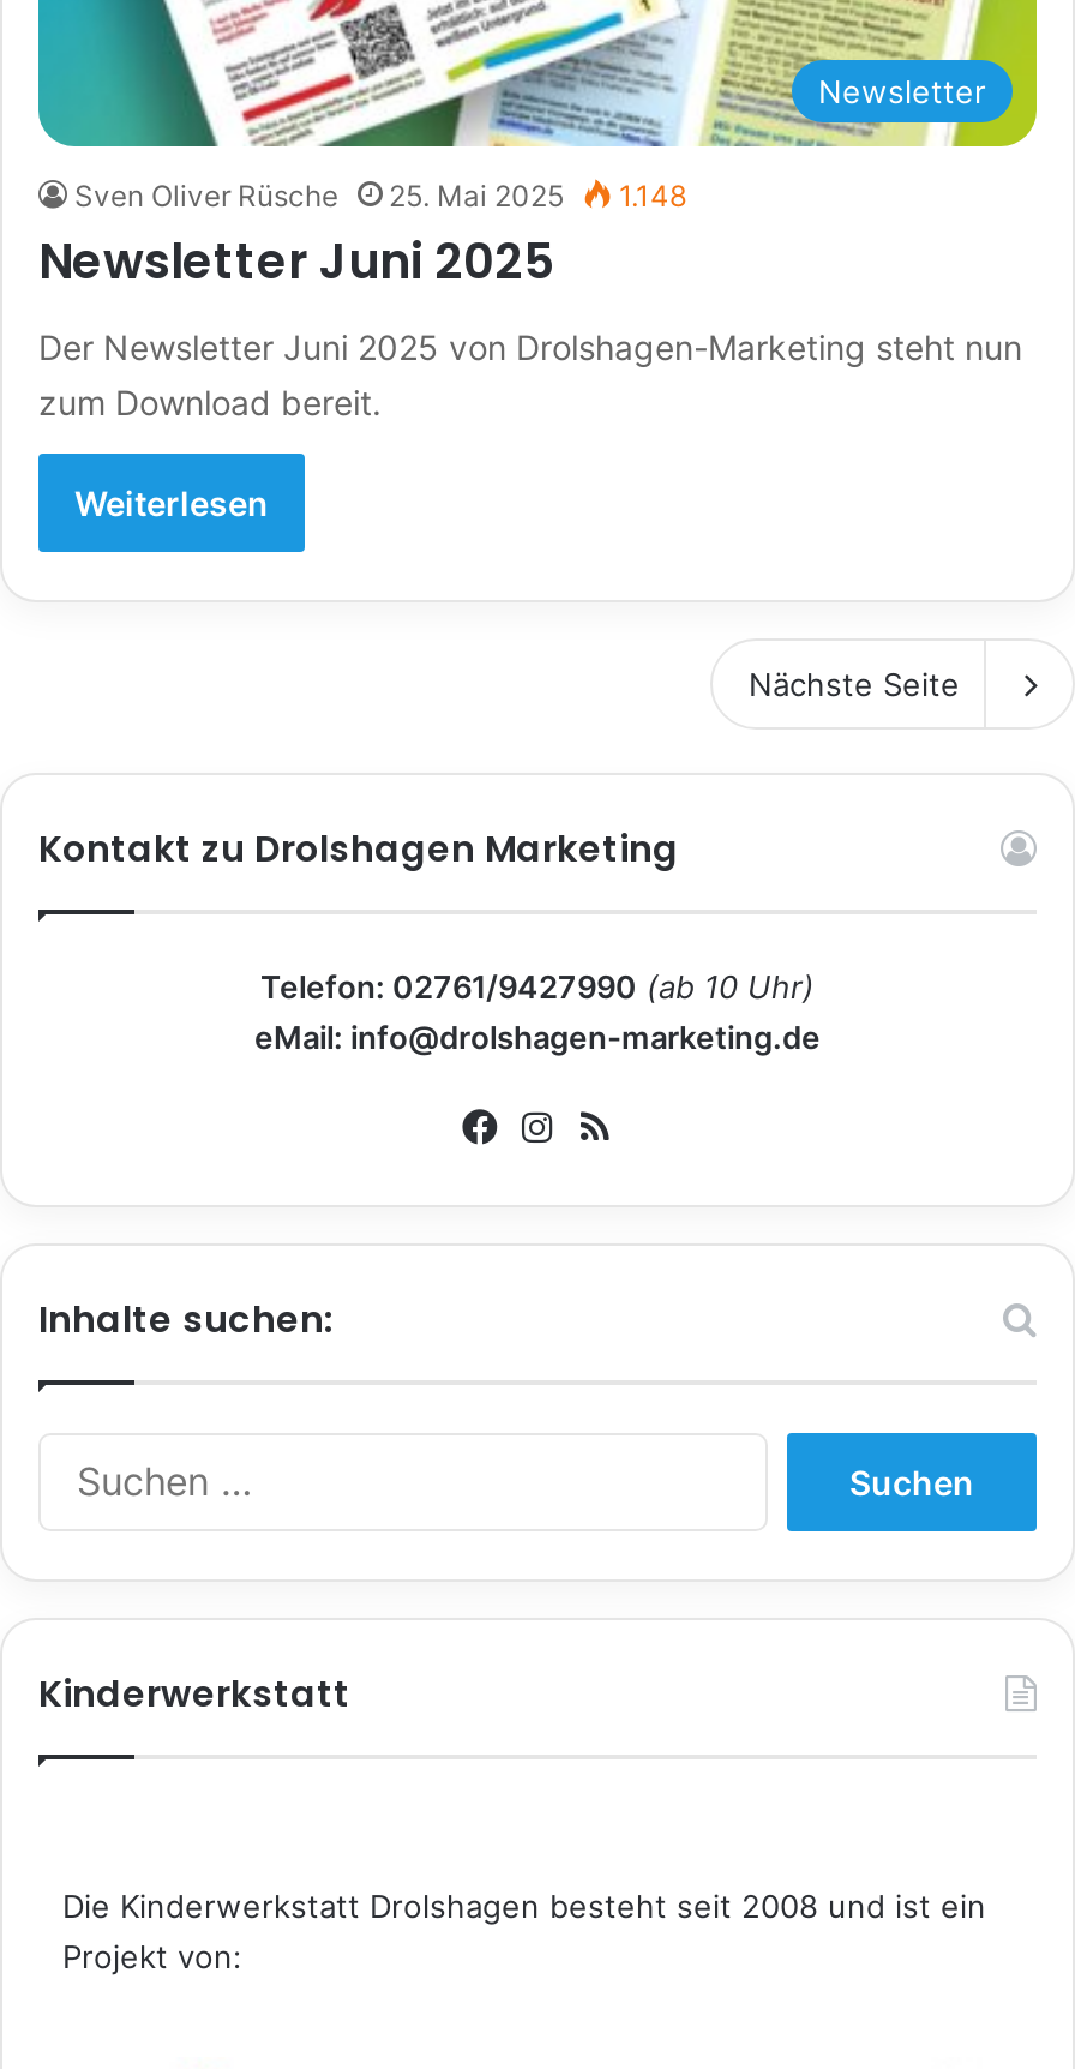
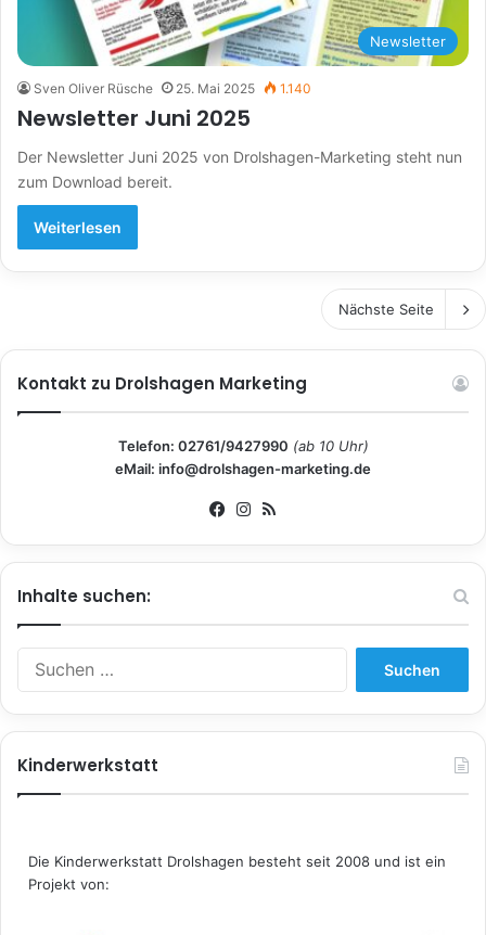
- Sven Oliver Rüsche 25. Mai 2025 1.148
+ Sven Oliver Rüsche 25. Mai 2025 1.140
